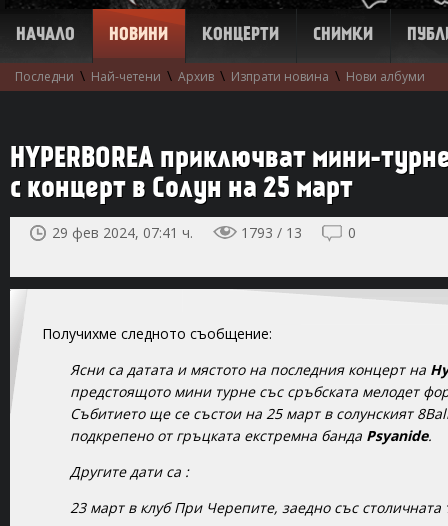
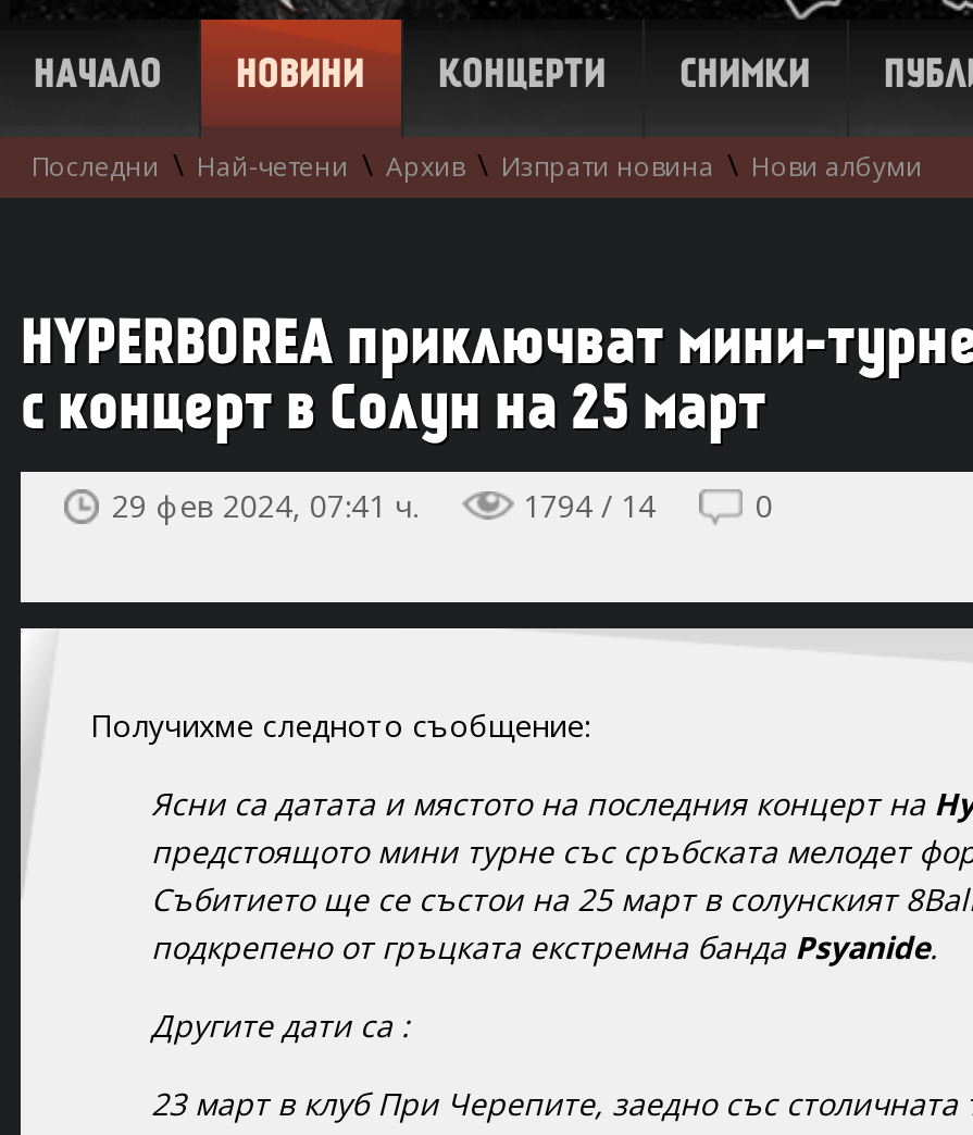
- 1793 / 13
+ 1794 / 14
